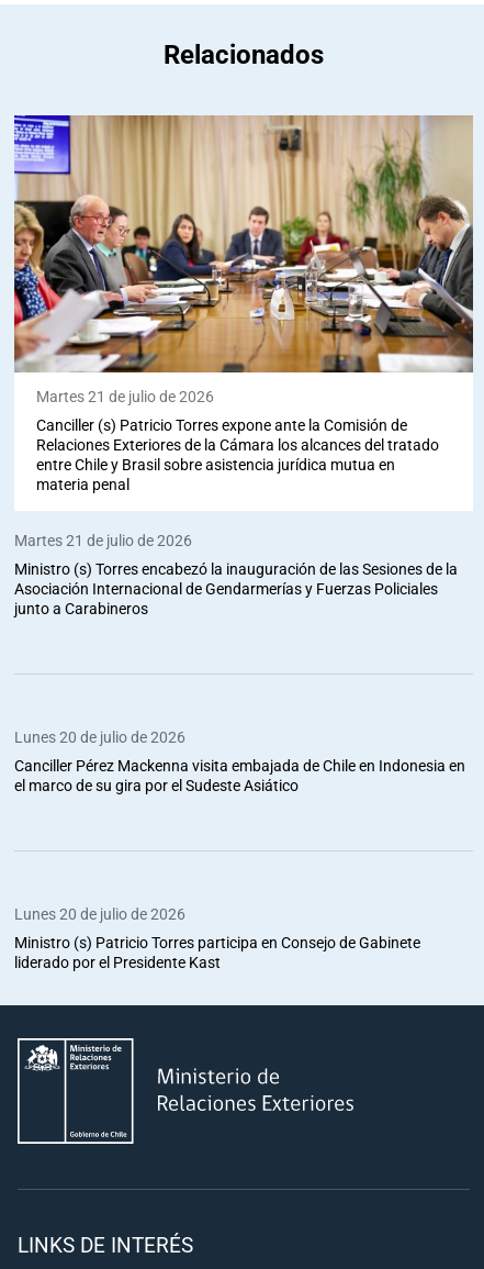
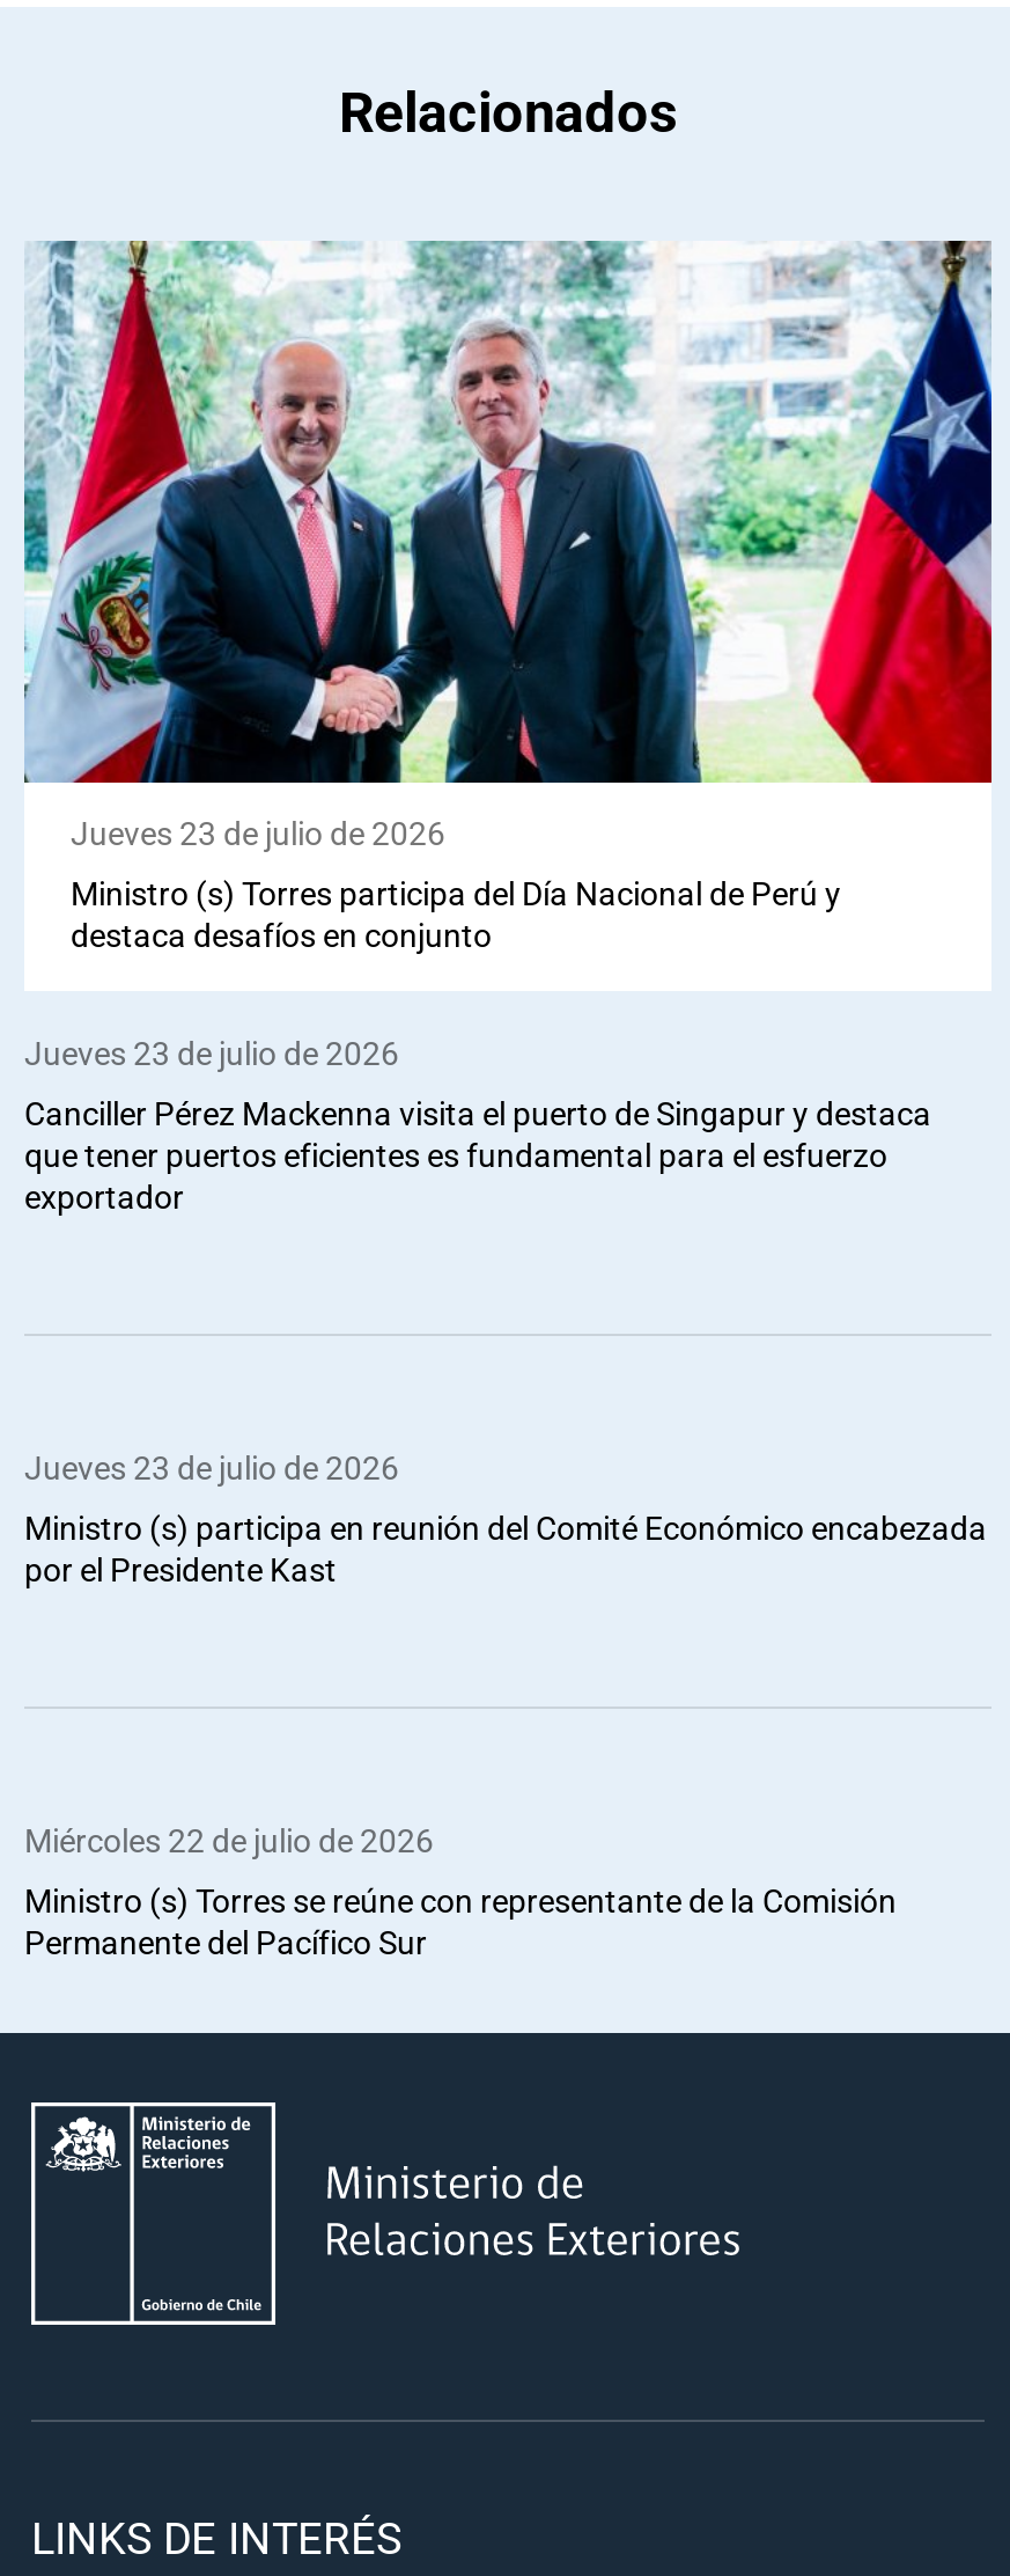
- [image]
- Martes 21 de julio de 2026
- Canciller (s) Patricio Torres expone ante la Comisión de
- Relaciones Exteriores de la Cámara los alcances del tratado
- entre Chile y Brasil sobre asistencia jurídica mutua en
- materia penal
+ [image]
+ Jueves 23 de julio de 2026
+ Ministro (s) Torres participa del Día Nacional de Perú y
+ destaca desafíos en conjunto

- Martes 21 de julio de 2026
- Ministro (s) Torres encabezó la inauguración de las Sesiones de la
- Asociación Internacional de Gendarmerías y Fuerzas Policiales
- junto a Carabineros
+ Jueves 23 de julio de 2026
+ Canciller Pérez Mackenna visita el puerto de Singapur y destaca
+ que tener puertos eficientes es fundamental para el esfuerzo
+ exportador

- Lunes 20 de julio de 2026
- Canciller Pérez Mackenna visita embajada de Chile en Indonesia en
- el marco de su gira por el Sudeste Asiático
+ Jueves 23 de julio de 2026
+ Ministro (s) participa en reunión del Comité Económico encabezada
+ por el Presidente Kast

- Lunes 20 de julio de 2026
- Ministro (s) Patricio Torres participa en Consejo de Gabinete
- liderado por el Presidente Kast
+ Miércoles 22 de julio de 2026
+ Ministro (s) Torres se reúne con representante de la Comisión
+ Permanente del Pacífico Sur
